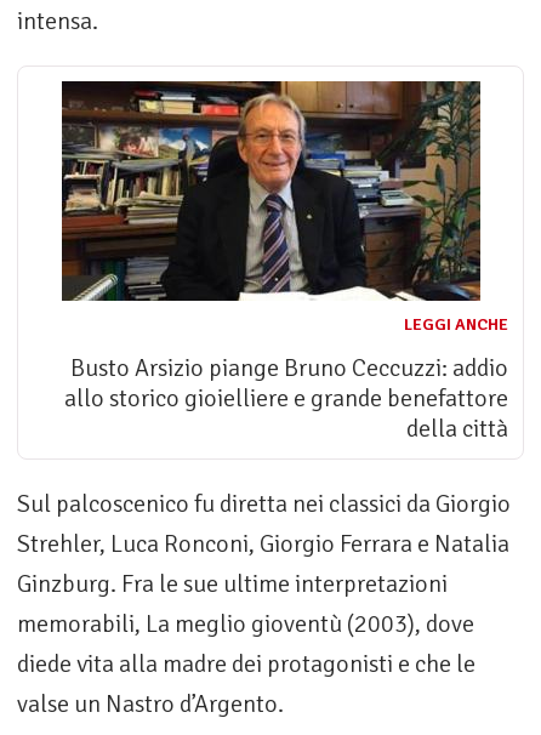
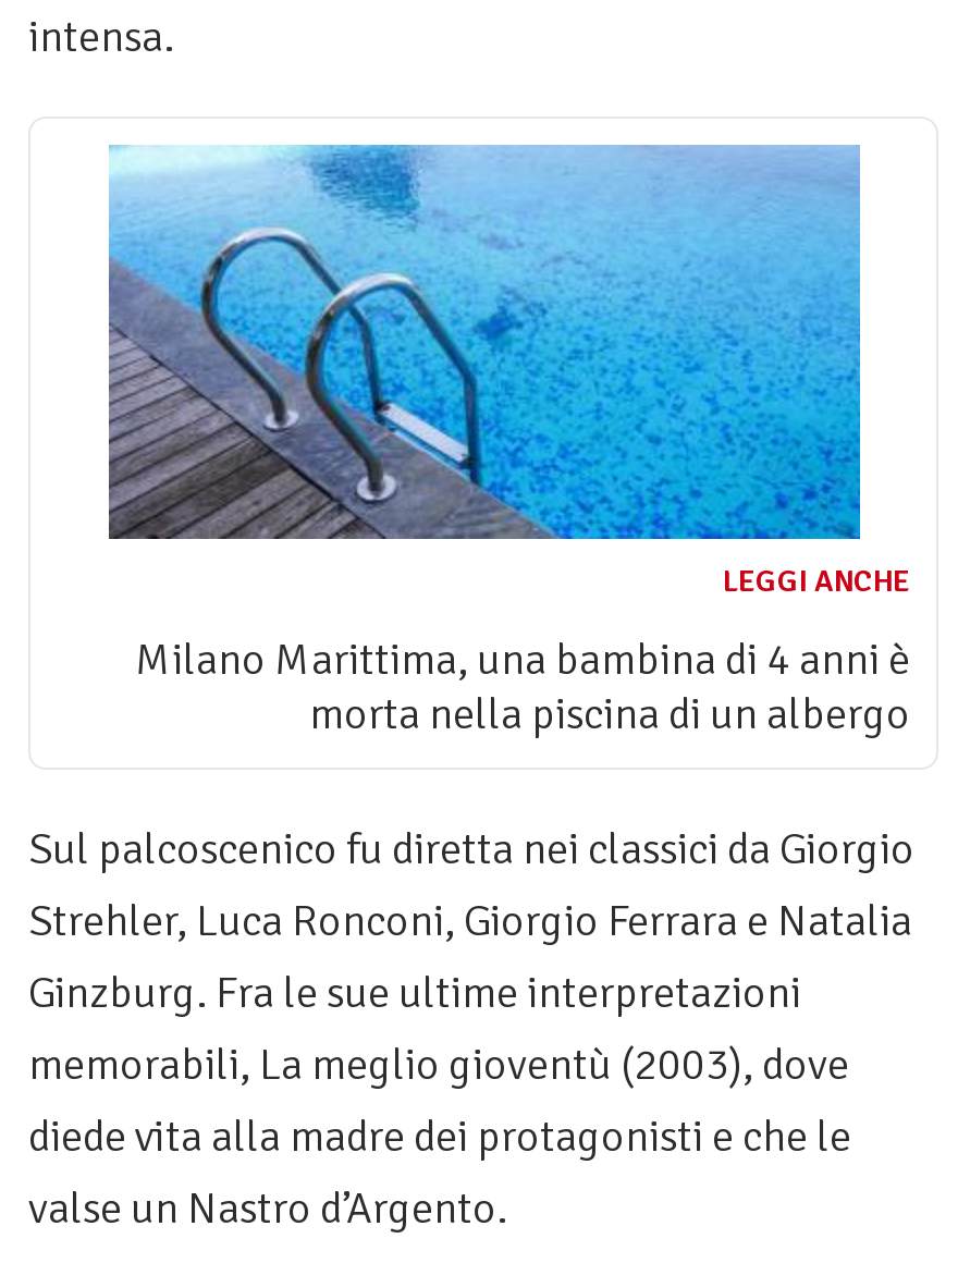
- [image]
+ [image]

- Busto Arsizio piange Bruno Ceccuzzi: addio
- allo storico gioielliere e grande benefattore
- della città
+ Milano Marittima, una bambina di 4 anni è
+ morta nella piscina di un albergo
